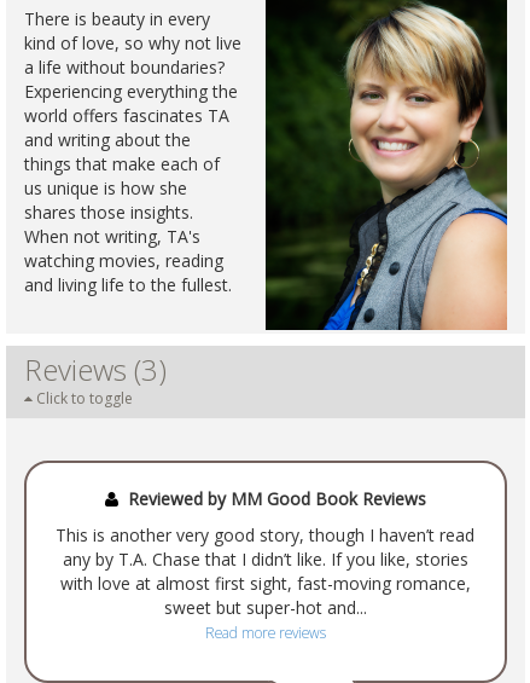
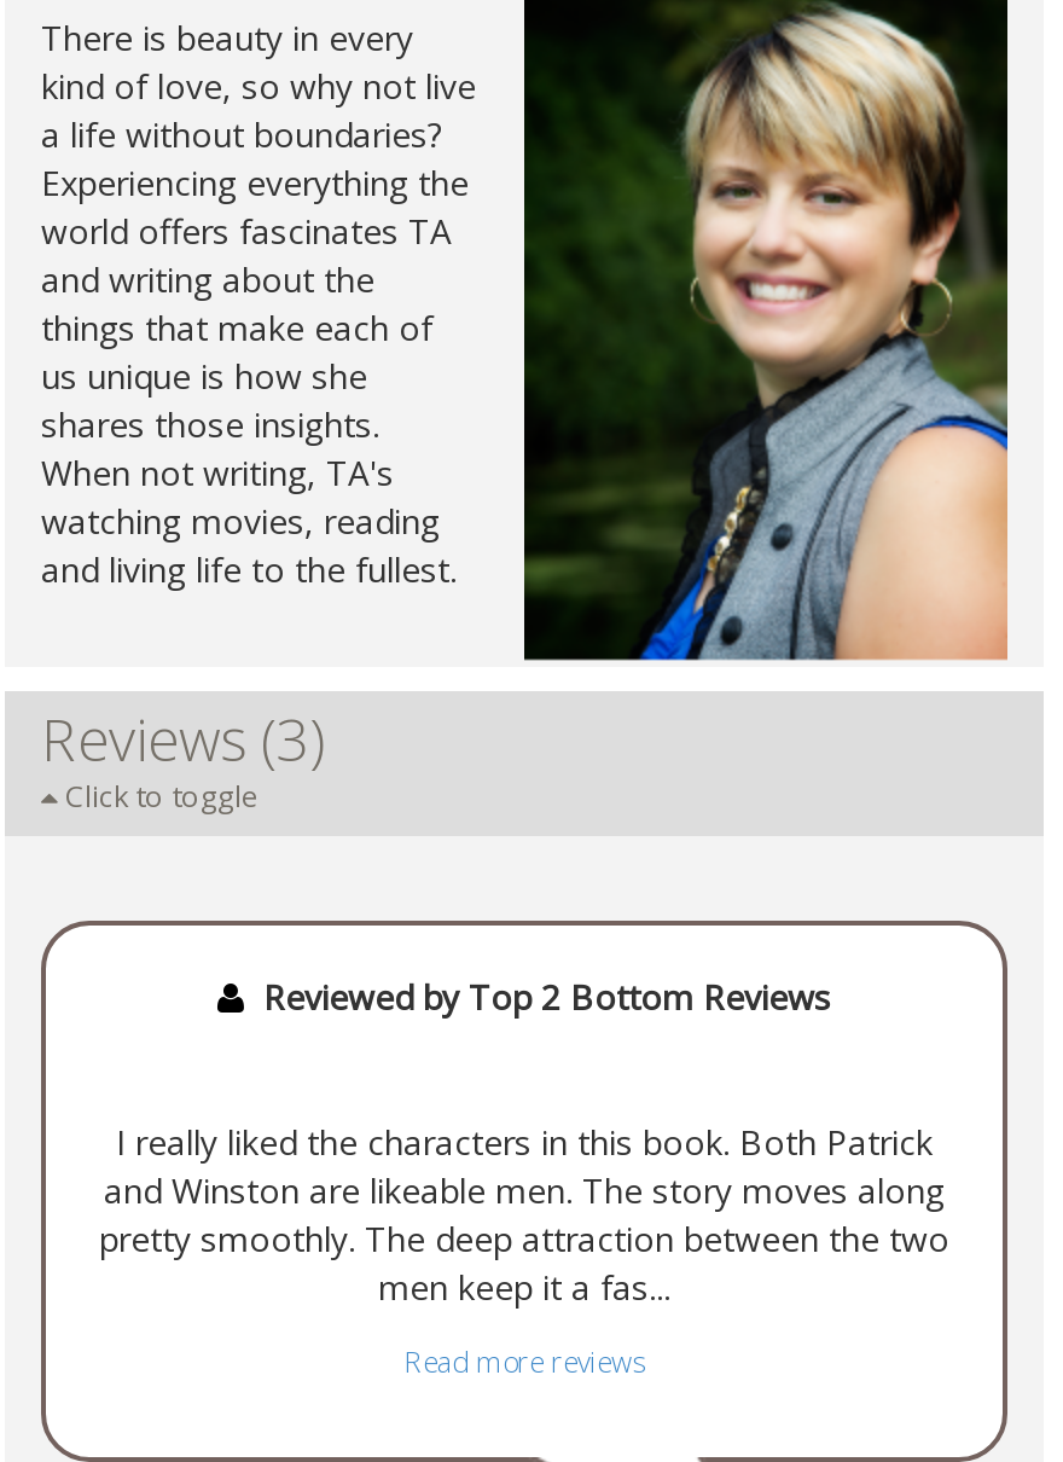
- Reviewed by MM Good Book Reviews
+ Reviewed by Top 2 Bottom Reviews

- This is another very good story, though I haven’t read
- any by T.A. Chase that I didn’t like. If you like, stories
- with love at almost first sight, fast-moving romance,
- sweet but super-hot and...
+ I really liked the characters in this book. Both Patrick
+ and Winston are likeable men. The story moves along
+ pretty smoothly. The deep attraction between the two
+ men keep it a fas...
